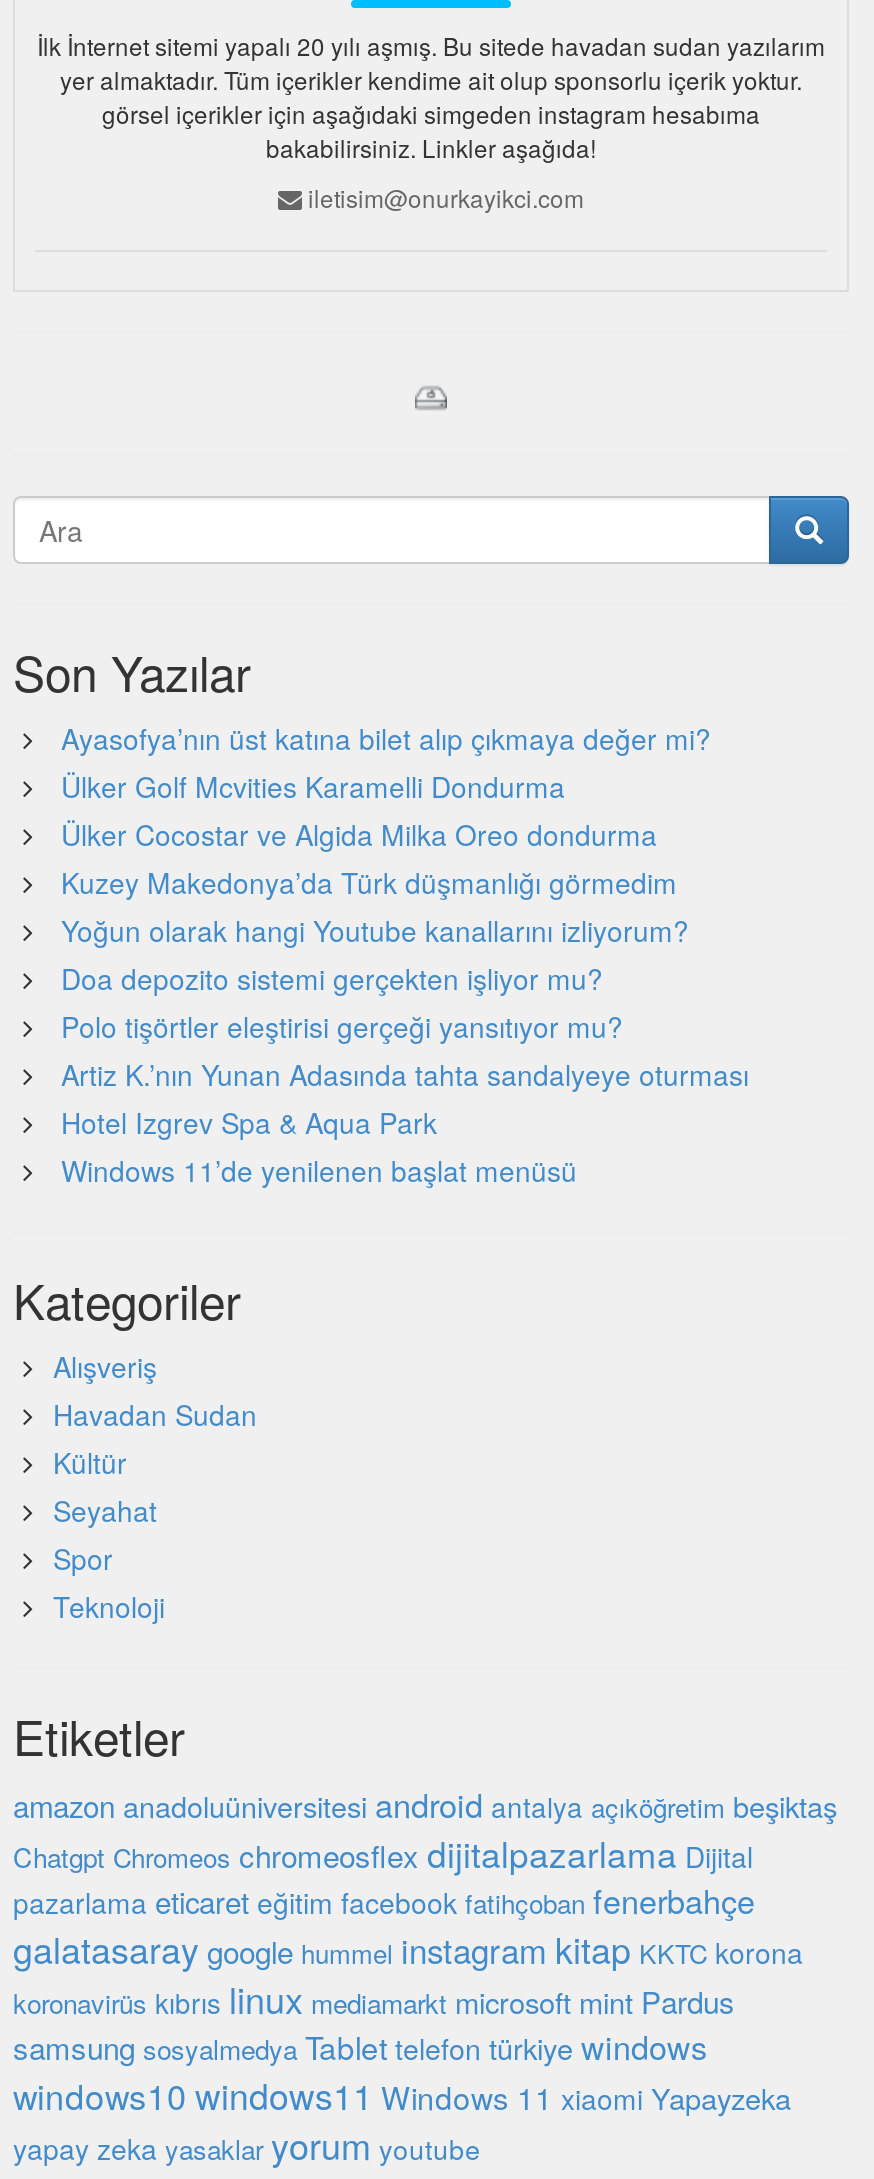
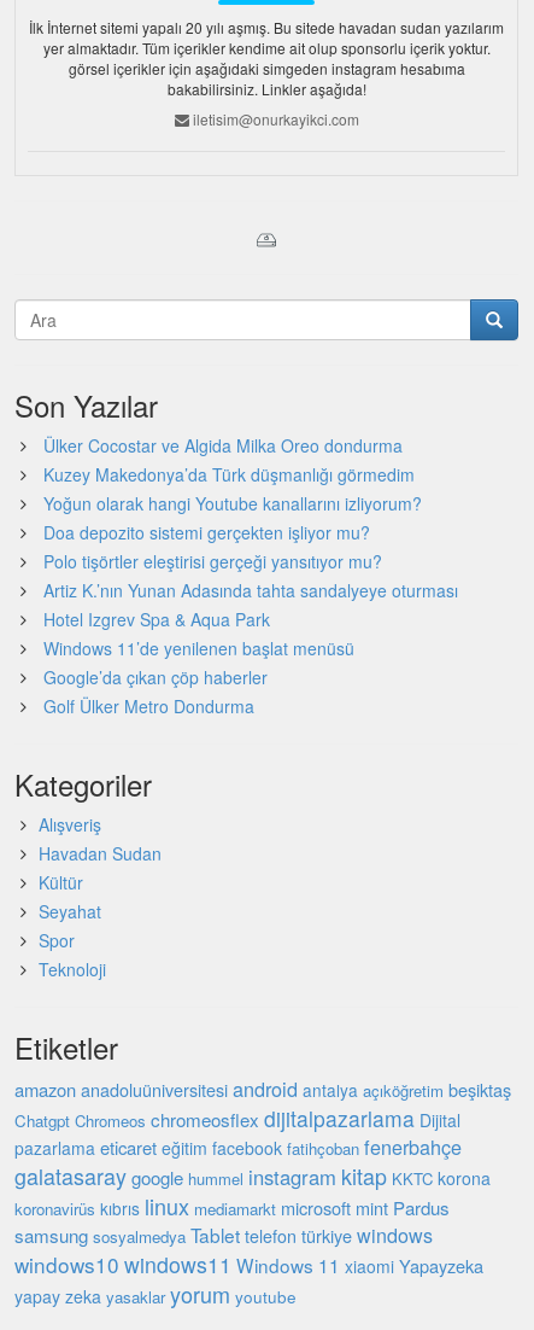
- Ayasofya’nın üst katına bilet alıp çıkmaya değer mi?
- Ülker Golf Mcvities Karamelli Dondurma

moved up: Ülker Cocostar ve Algida Milka Oreo dondurma | Kuzey Makedonya’da Türk düşmanlığı görmedim | Yoğun olarak hangi Youtube kanallarını izliyorum? | Doa depozito sistemi gerçekten işliyor mu? | Polo tişörtler eleştirisi gerçeği yansıtıyor mu? | Artiz K.’nın Yunan Adasında tahta sandalyeye oturması | Hotel Izgrev Spa & Aqua Park | Windows 11’de yenilenen başlat menüsü

+ Google’da çıkan çöp haberler
+ Golf Ülker Metro Dondurma
